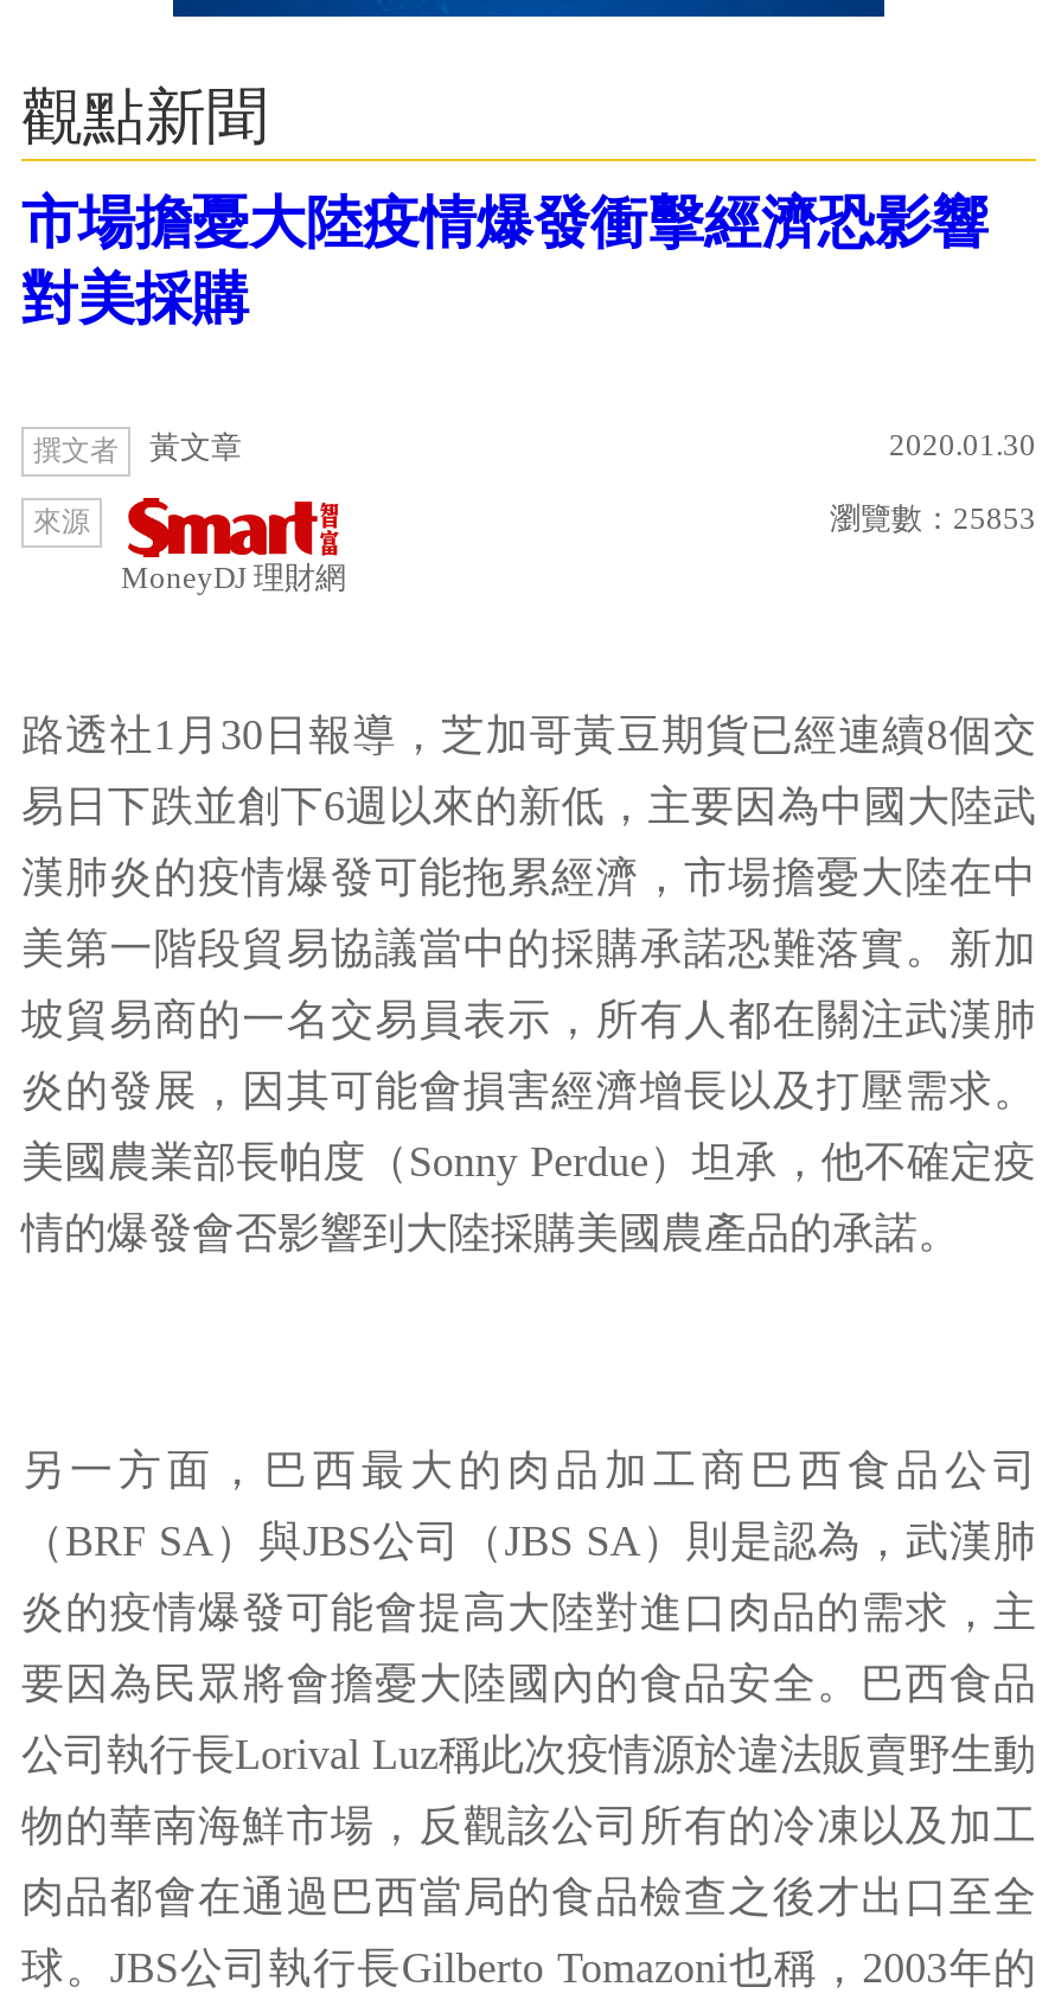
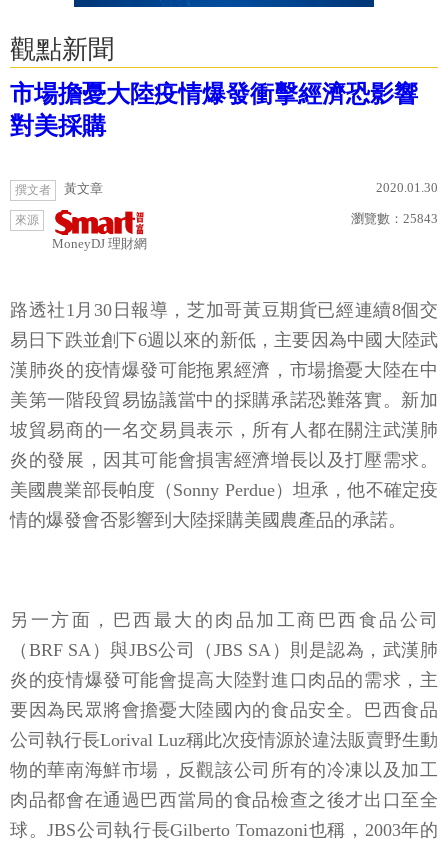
- 瀏覽數：25853
+ 瀏覽數：25843
